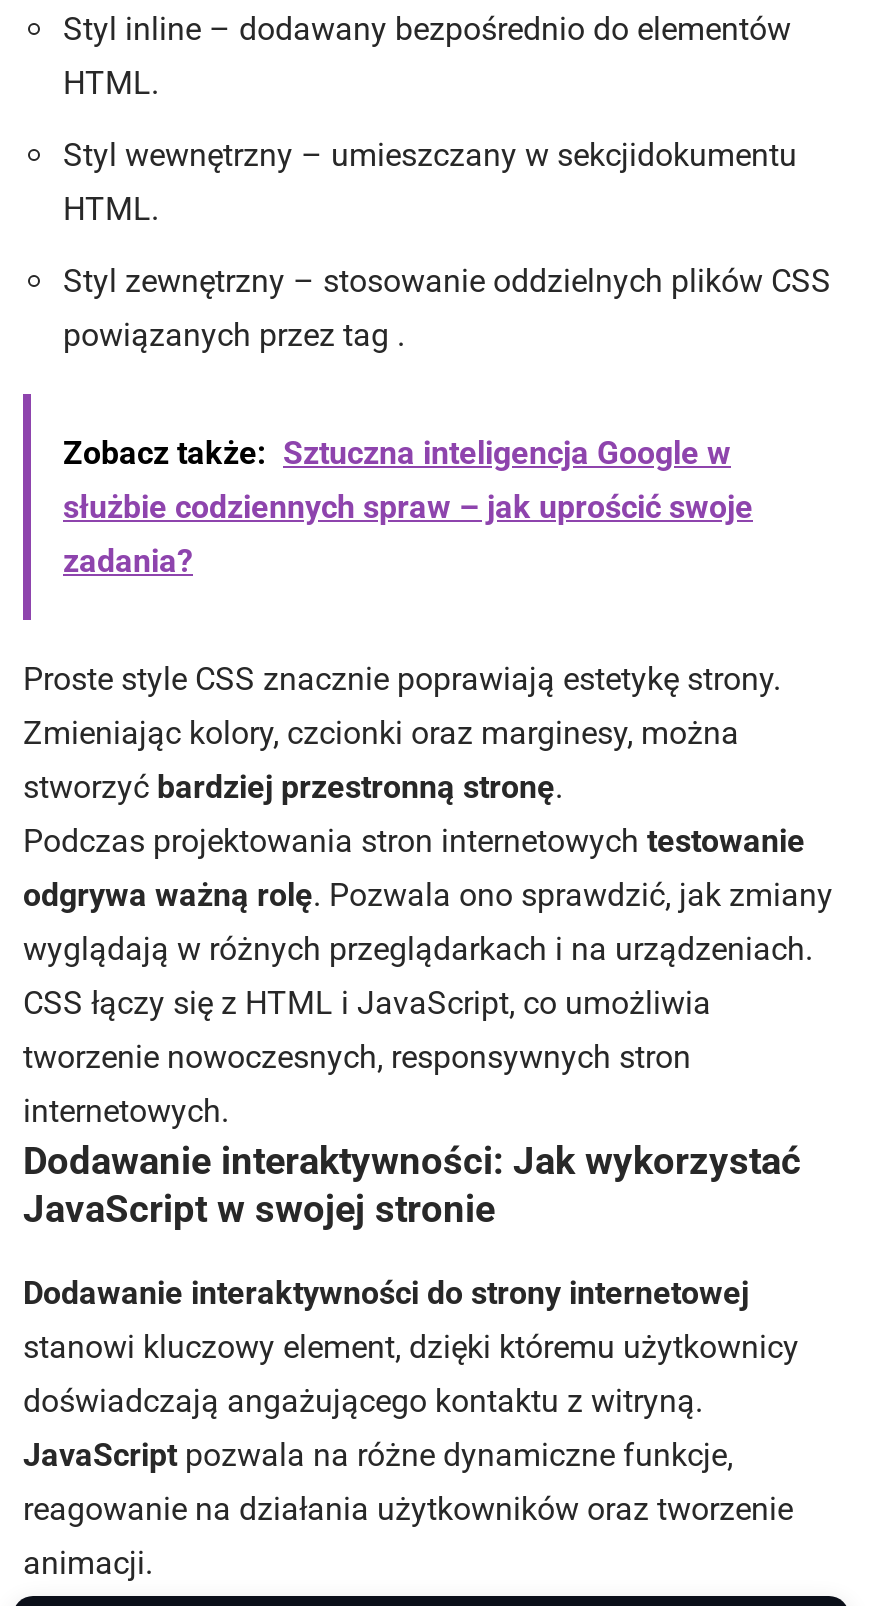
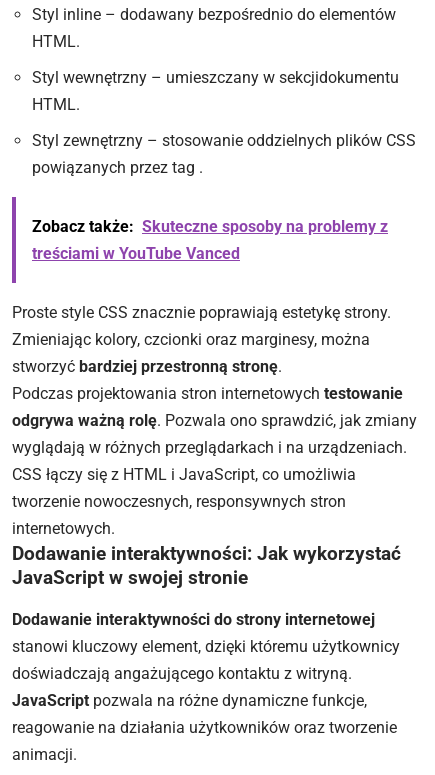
- Zobacz także: Sztuczna inteligencja Google w
- służbie codziennych spraw – jak uprościć swoje
- zadania?
+ Zobacz także: Skuteczne sposoby na problemy z
+ treściami w YouTube Vanced
